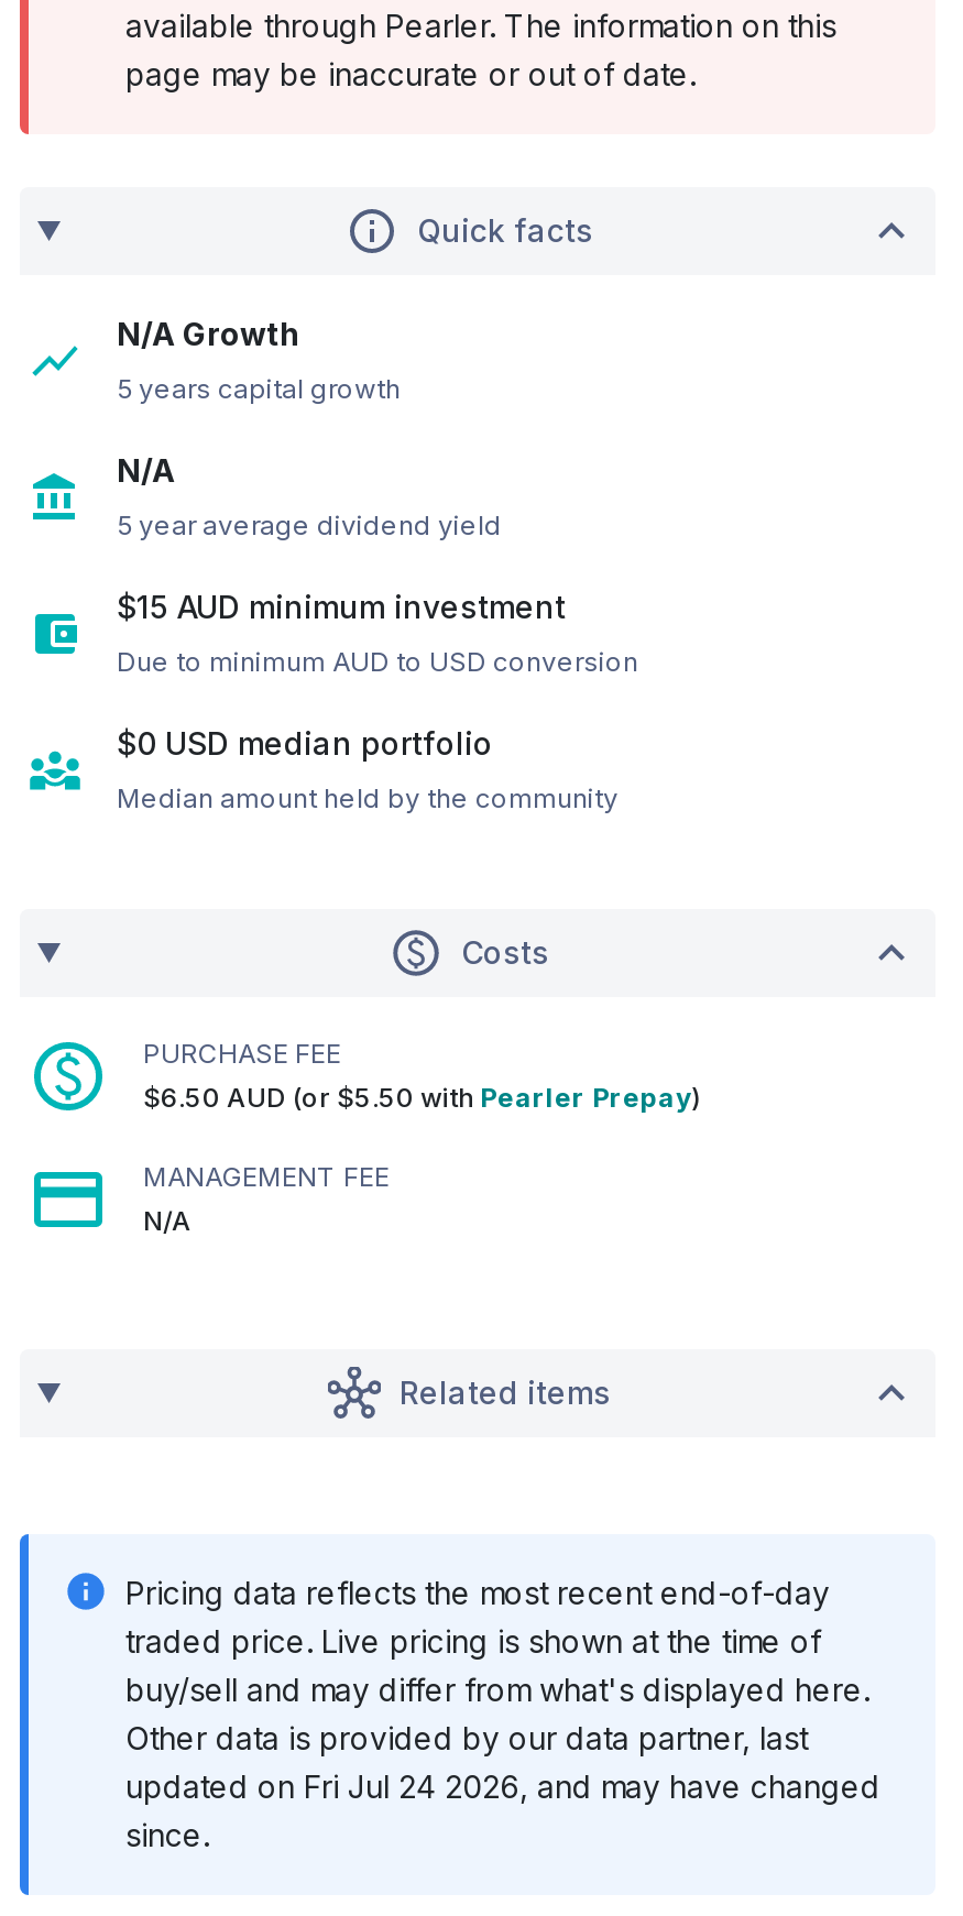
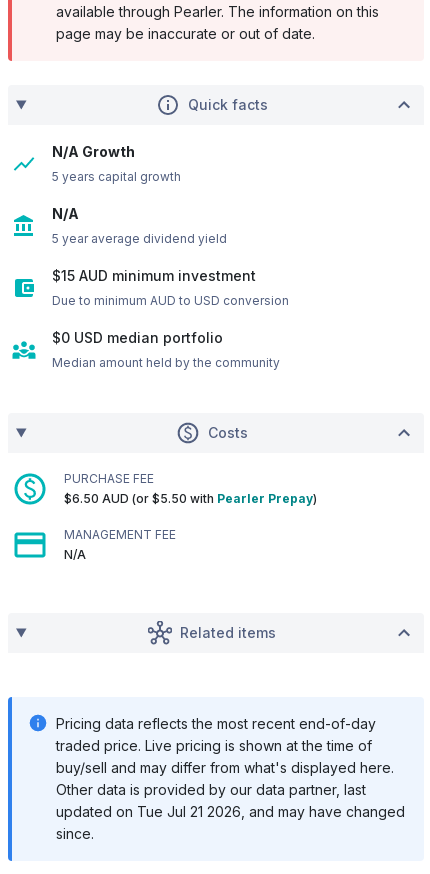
- updated on Fri Jul 24 2026, and may have changed
+ updated on Tue Jul 21 2026, and may have changed
